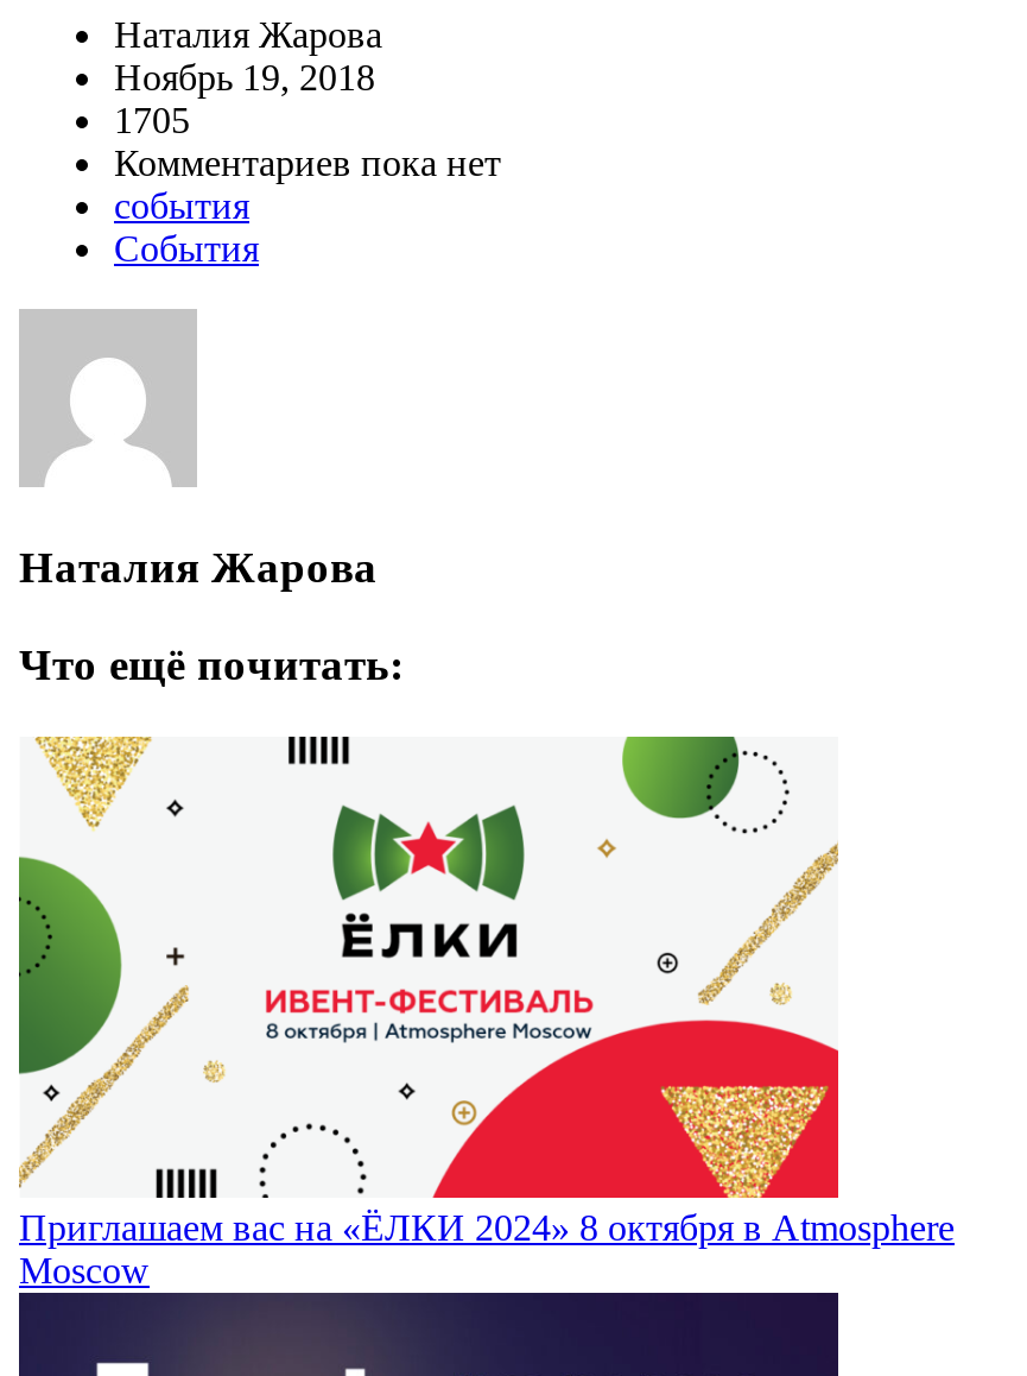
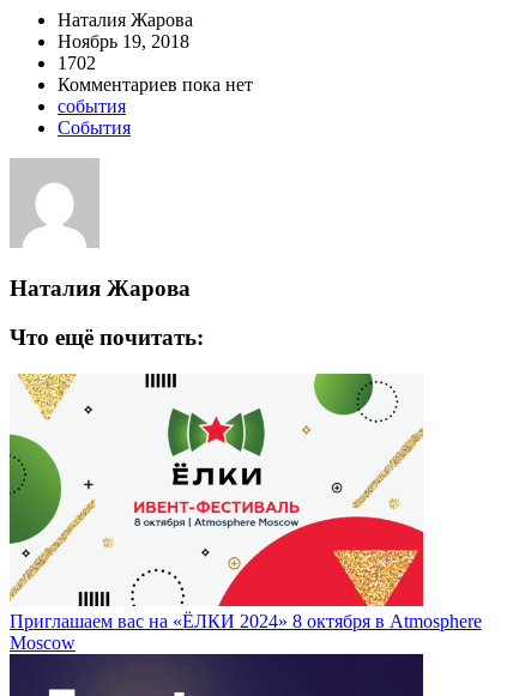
- 1705
+ 1702
